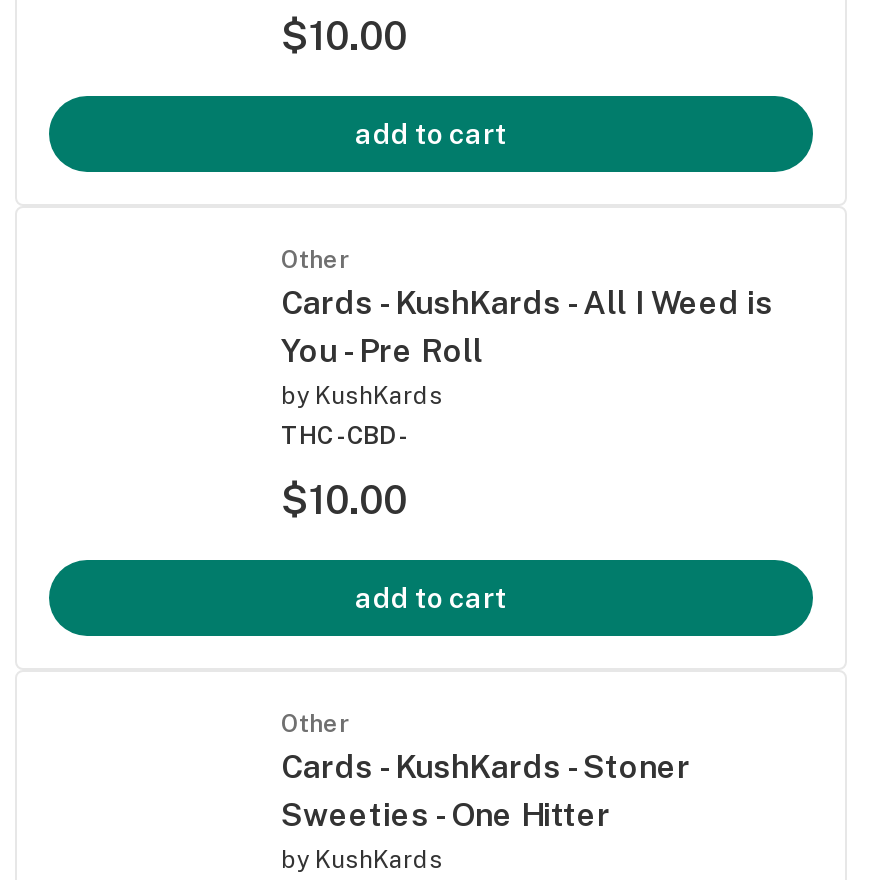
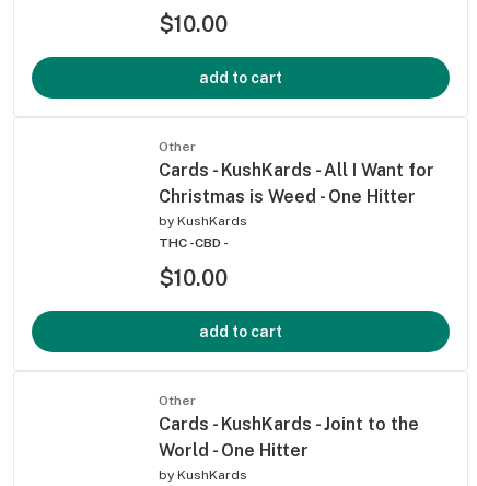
- Cards - KushKards - All I Weed is
- You - Pre Roll
+ Cards - KushKards - All I Want for
+ Christmas is Weed - One Hitter

- Cards - KushKards - Stoner
- Sweeties - One Hitter
+ Cards - KushKards - Joint to the
+ World - One Hitter
